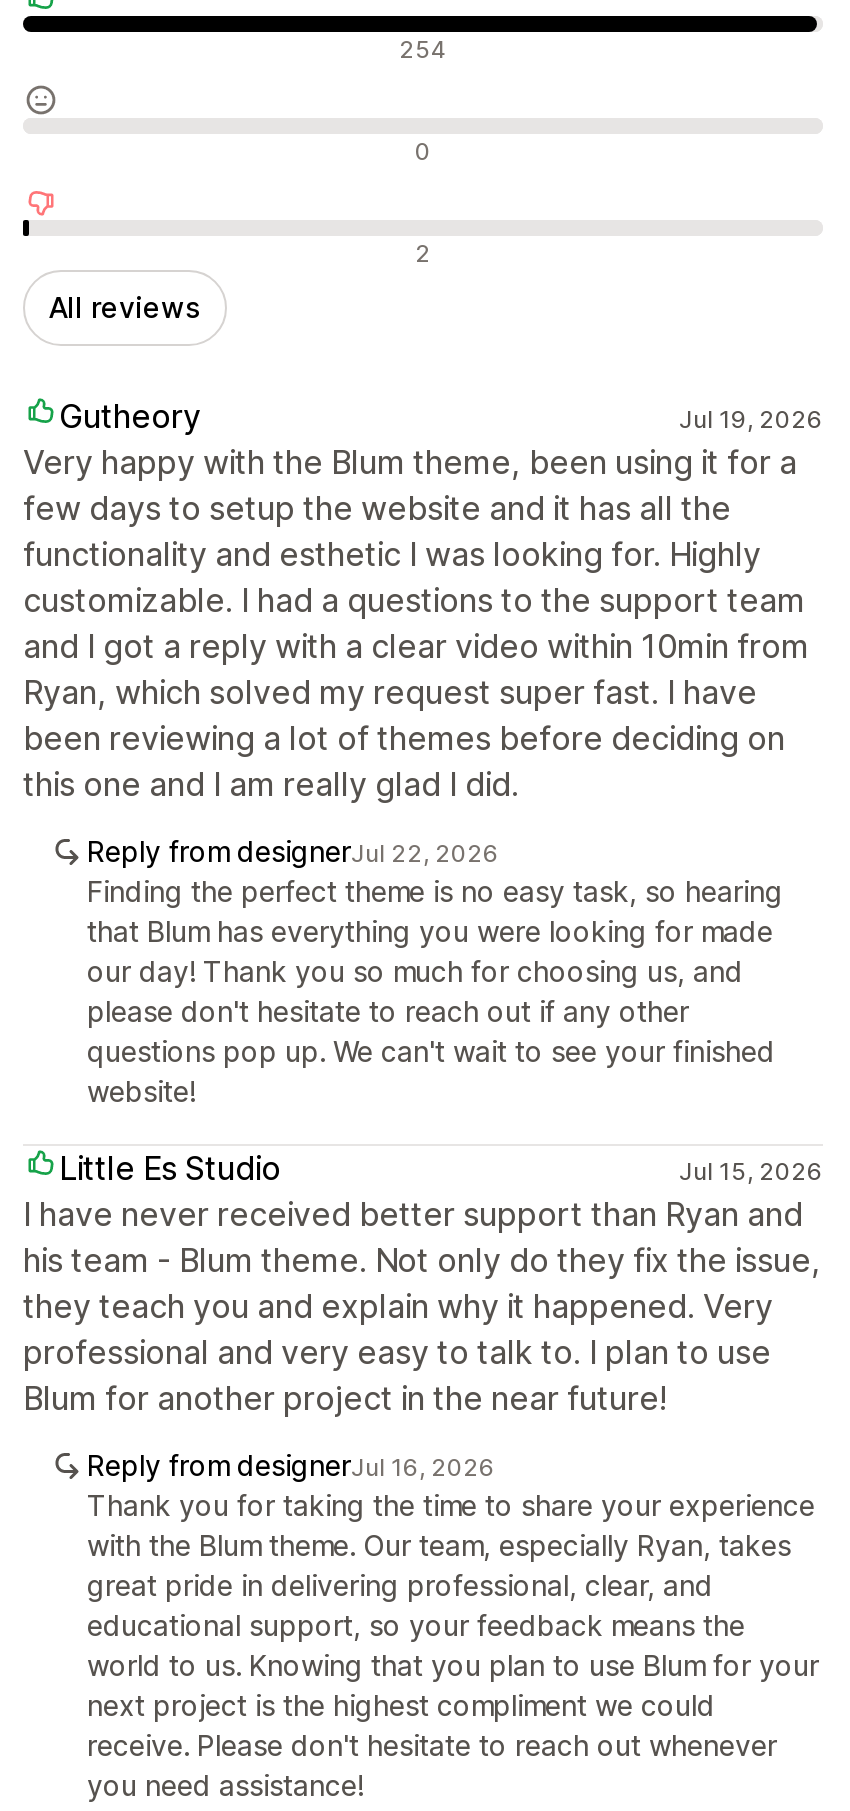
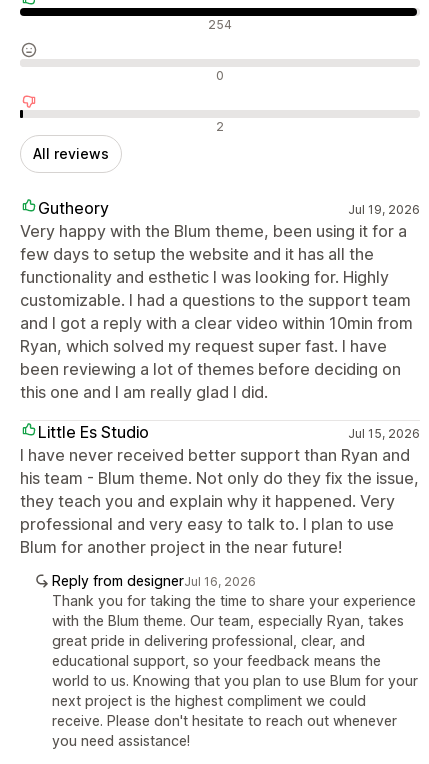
- Reply from designerJul 22, 2026
- Finding the perfect theme is no easy task, so hearing
- that Blum has everything you were looking for made
- our day! Thank you so much for choosing us, and
- please don't hesitate to reach out if any other
- questions pop up. We can't wait to see your finished
- website!
